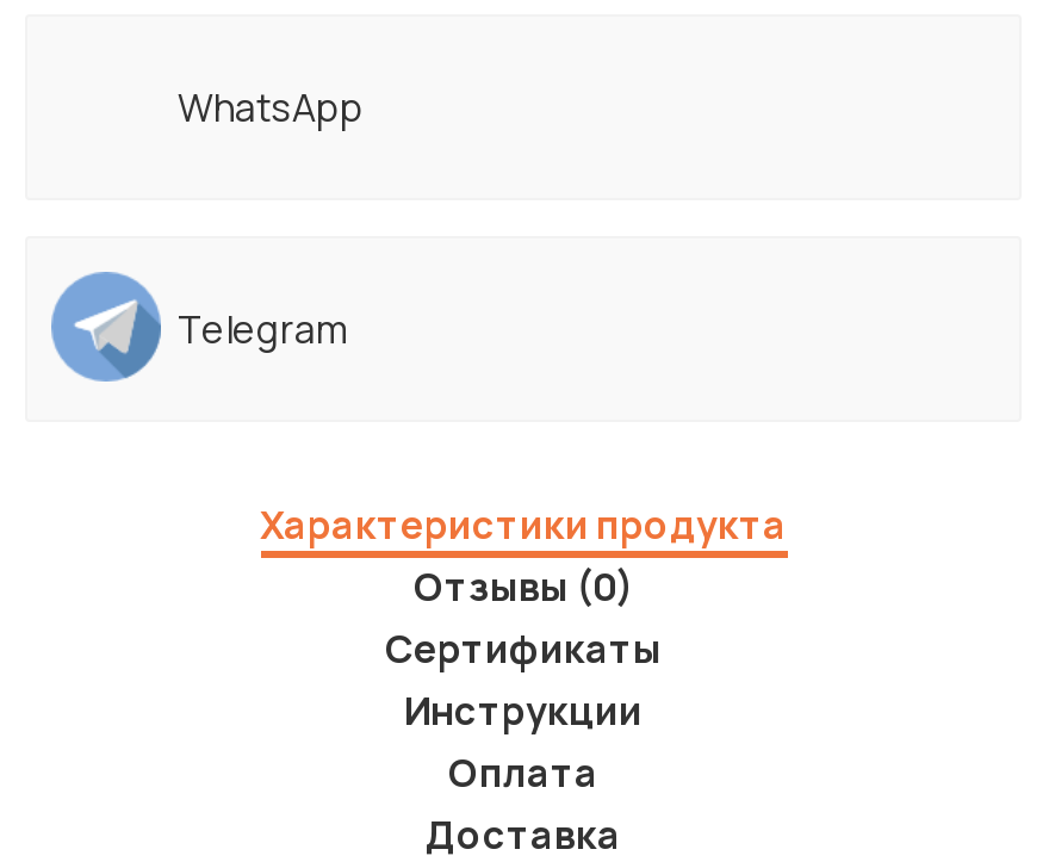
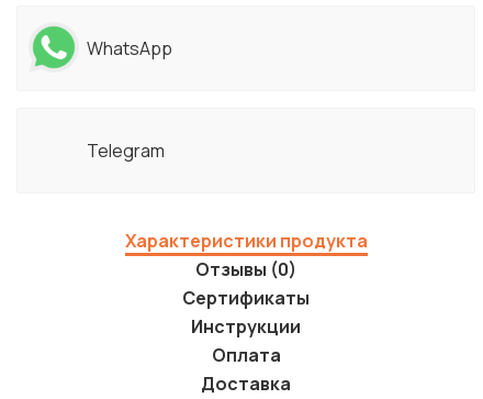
+ [image]

- [image]
